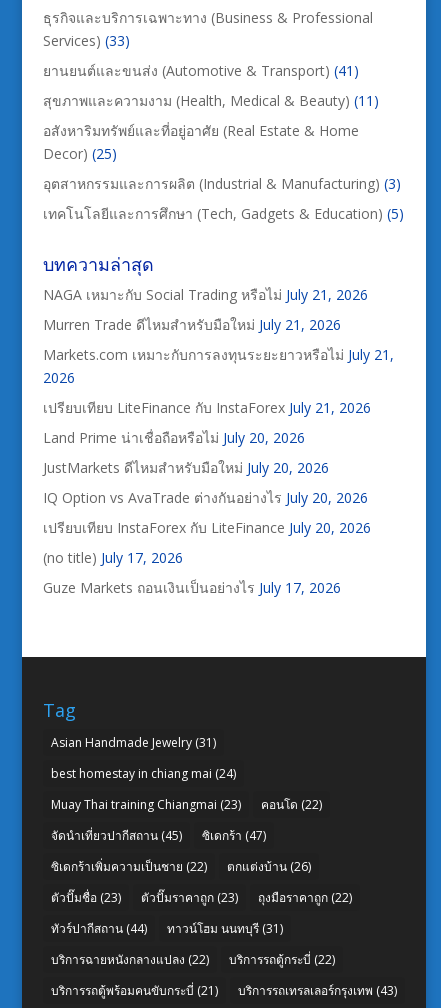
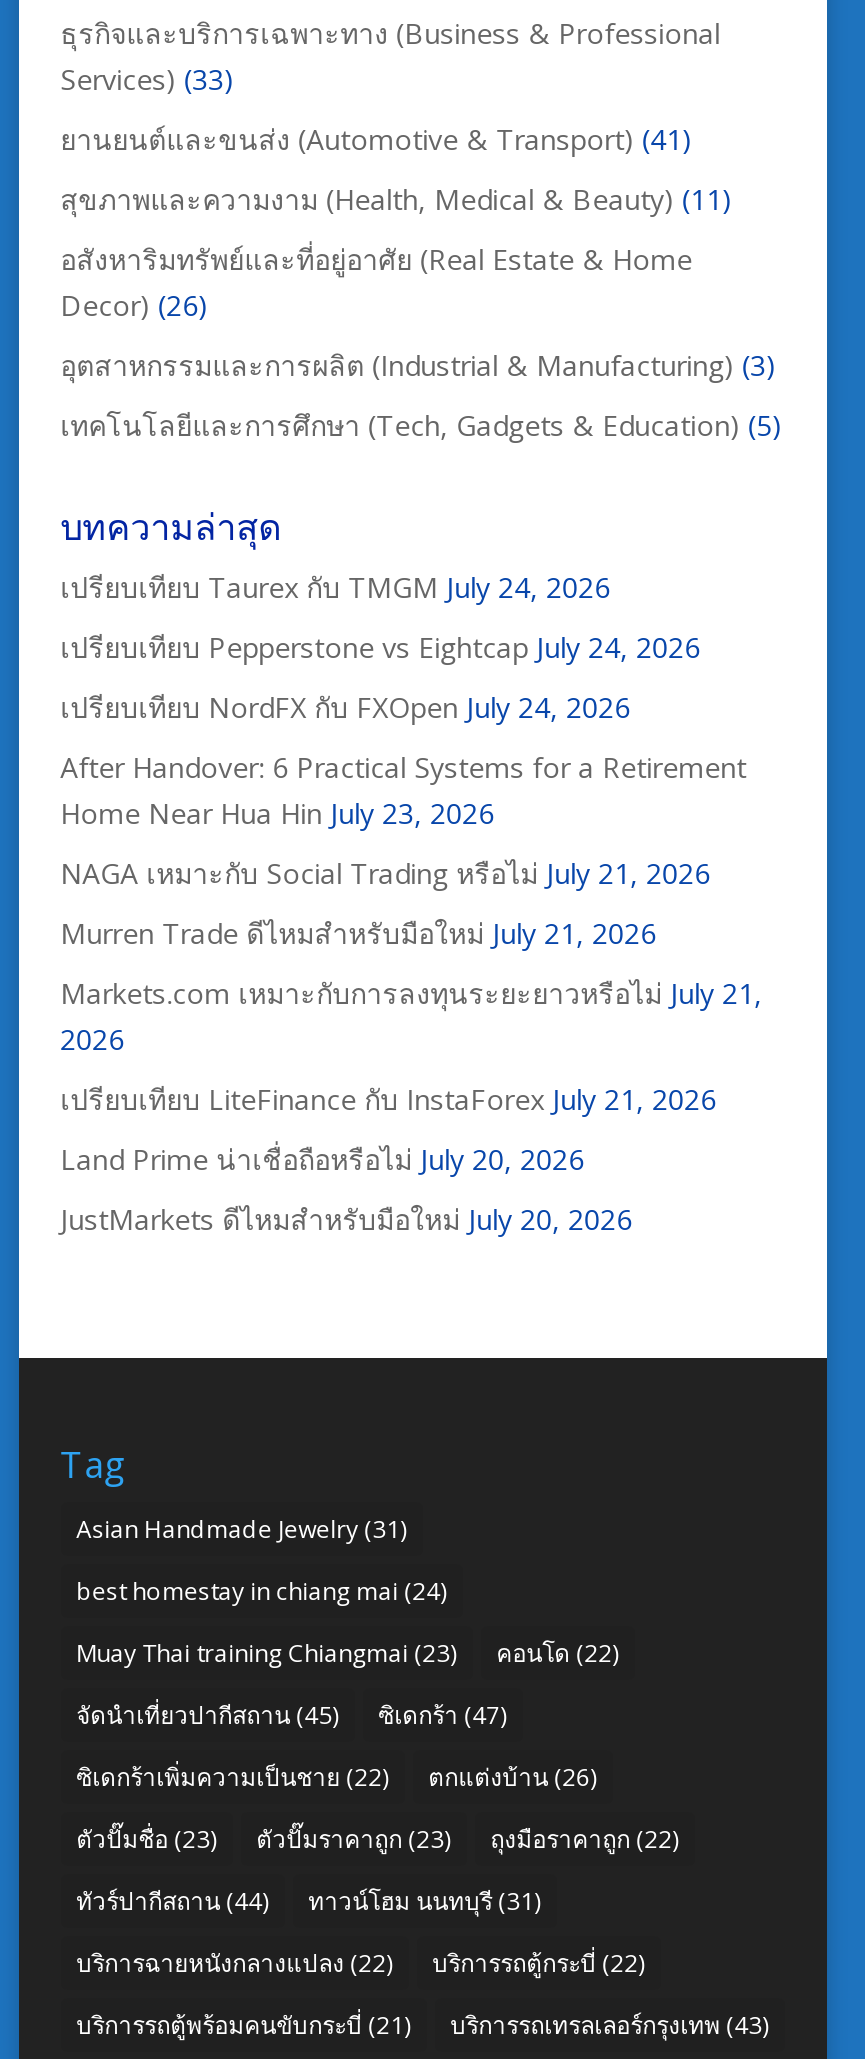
- Decor) (25)
+ Decor) (26)

+ เปรียบเทียบ Taurex กับ TMGM July 24, 2026
+ เปรียบเทียบ Pepperstone vs Eightcap July 24, 2026
+ เปรียบเทียบ NordFX กับ FXOpen July 24, 2026
+ After Handover: 6 Practical Systems for a Retirement
+ Home Near Hua Hin July 23, 2026

moved down: NAGA เหมาะกับ Social Trading หรือไม่ July 21, 2026 | Murren Trade ดีไหมสำหรับมือใหม่ July 21, 2026 | Markets.com เหมาะกับการลงทุนระยะยาวหรือไม่ July 21, | 2026 | เปรียบเทียบ LiteFinance กับ InstaForex July 21, 2026 | Land Prime น่าเชื่อถือหรือไม่ July 20, 2026 | JustMarkets ดีไหมสำหรับมือใหม่ July 20, 2026

- IQ Option vs AvaTrade ต่างกันอย่างไร July 20, 2026
- เปรียบเทียบ InstaForex กับ LiteFinance July 20, 2026
- (no title) July 17, 2026
- Guze Markets ถอนเงินเป็นอย่างไร July 17, 2026
